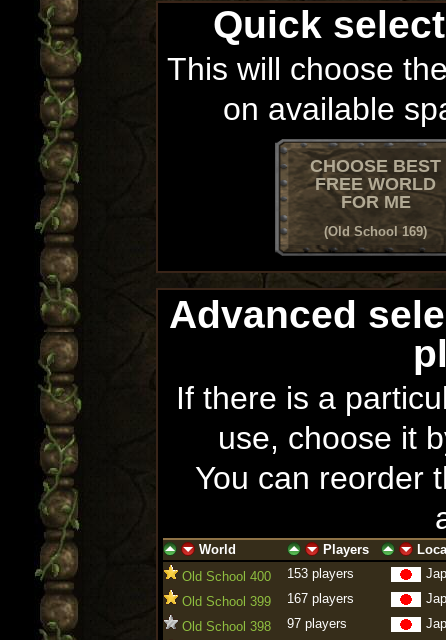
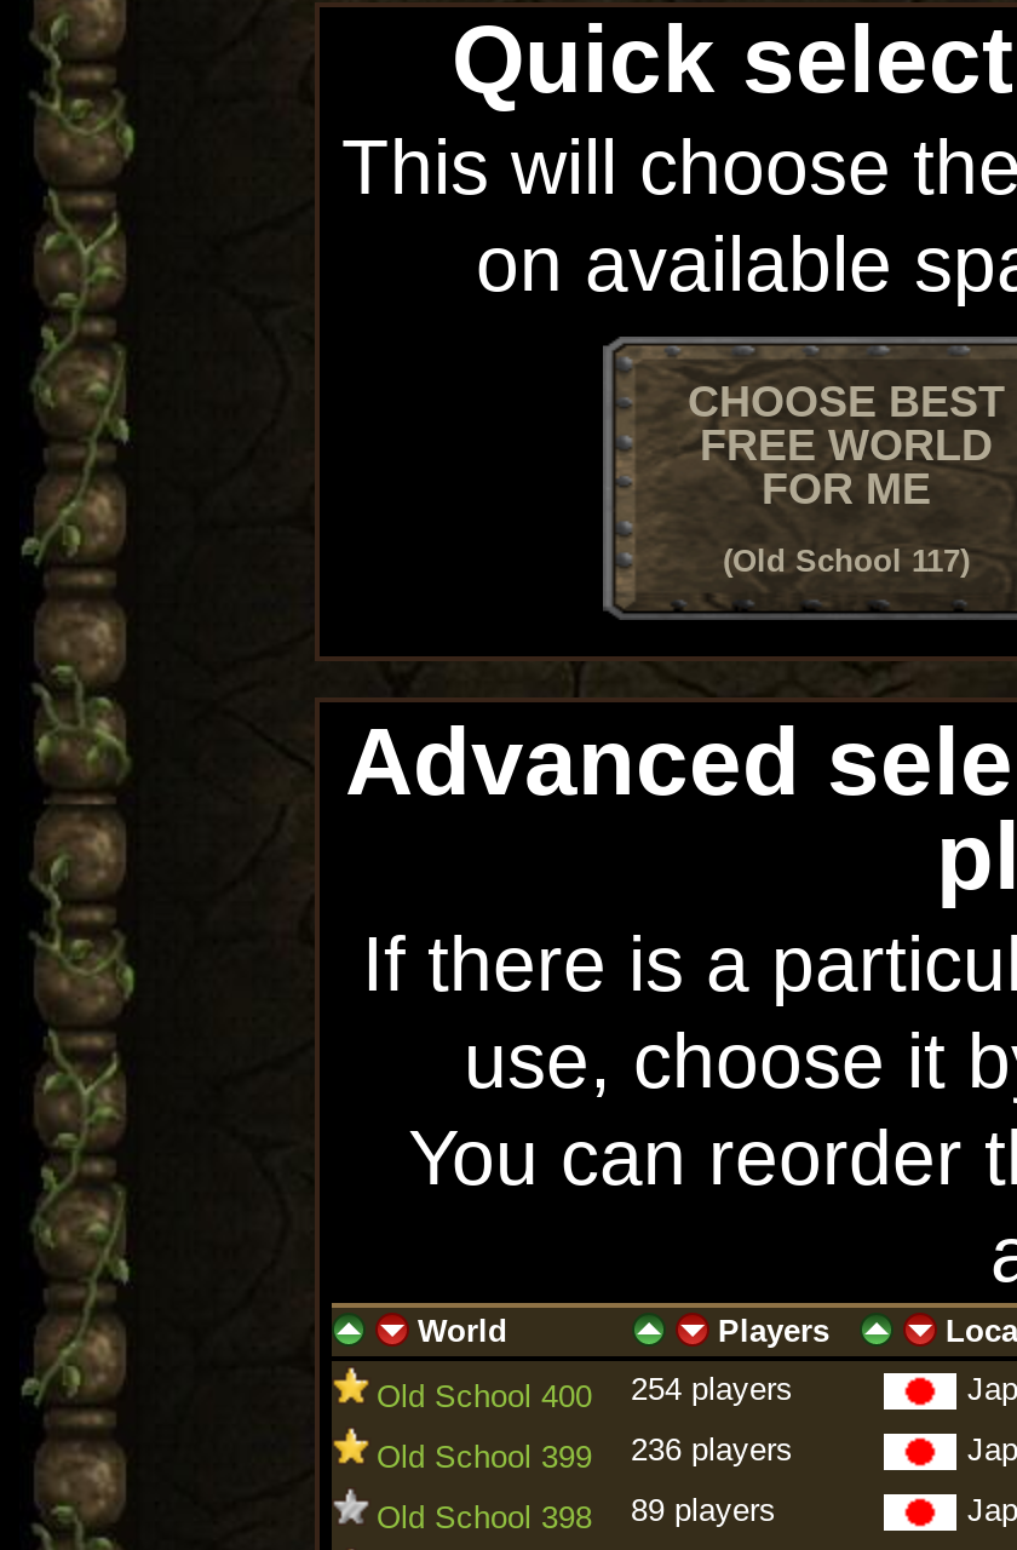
- (Old School 169)
+ (Old School 117)

- Old School 400 153 players
+ Old School 400 254 players

- Old School 399 167 players
+ Old School 399 236 players

- Old School 398 97 players
+ Old School 398 89 players
